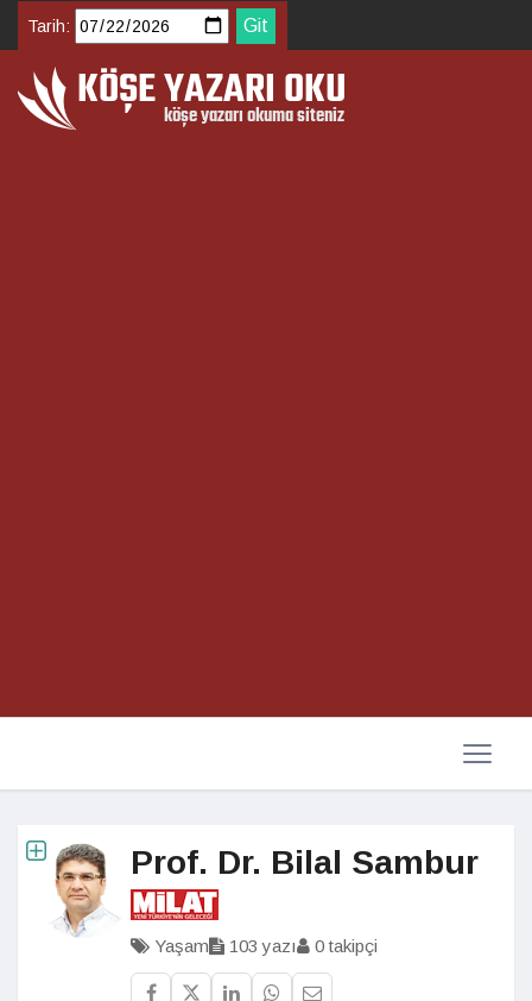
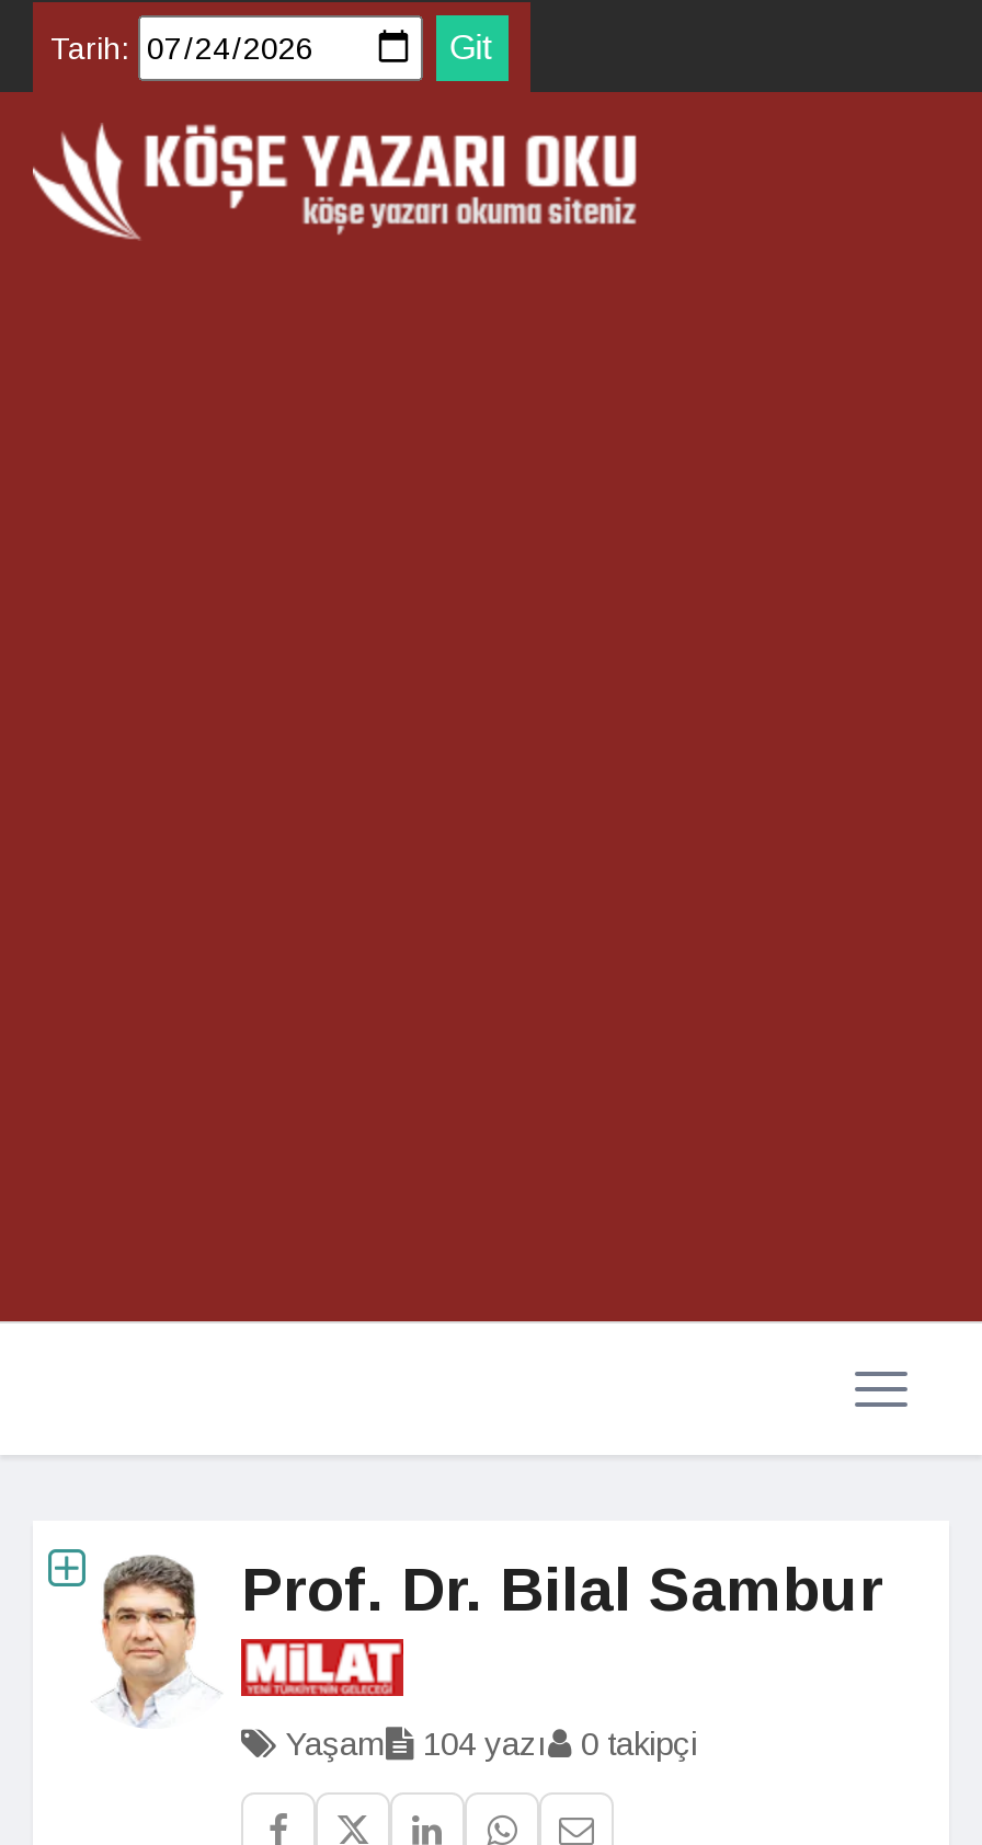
- Yaşam 103 yazı 0 takipçi
+ Yaşam 104 yazı 0 takipçi
